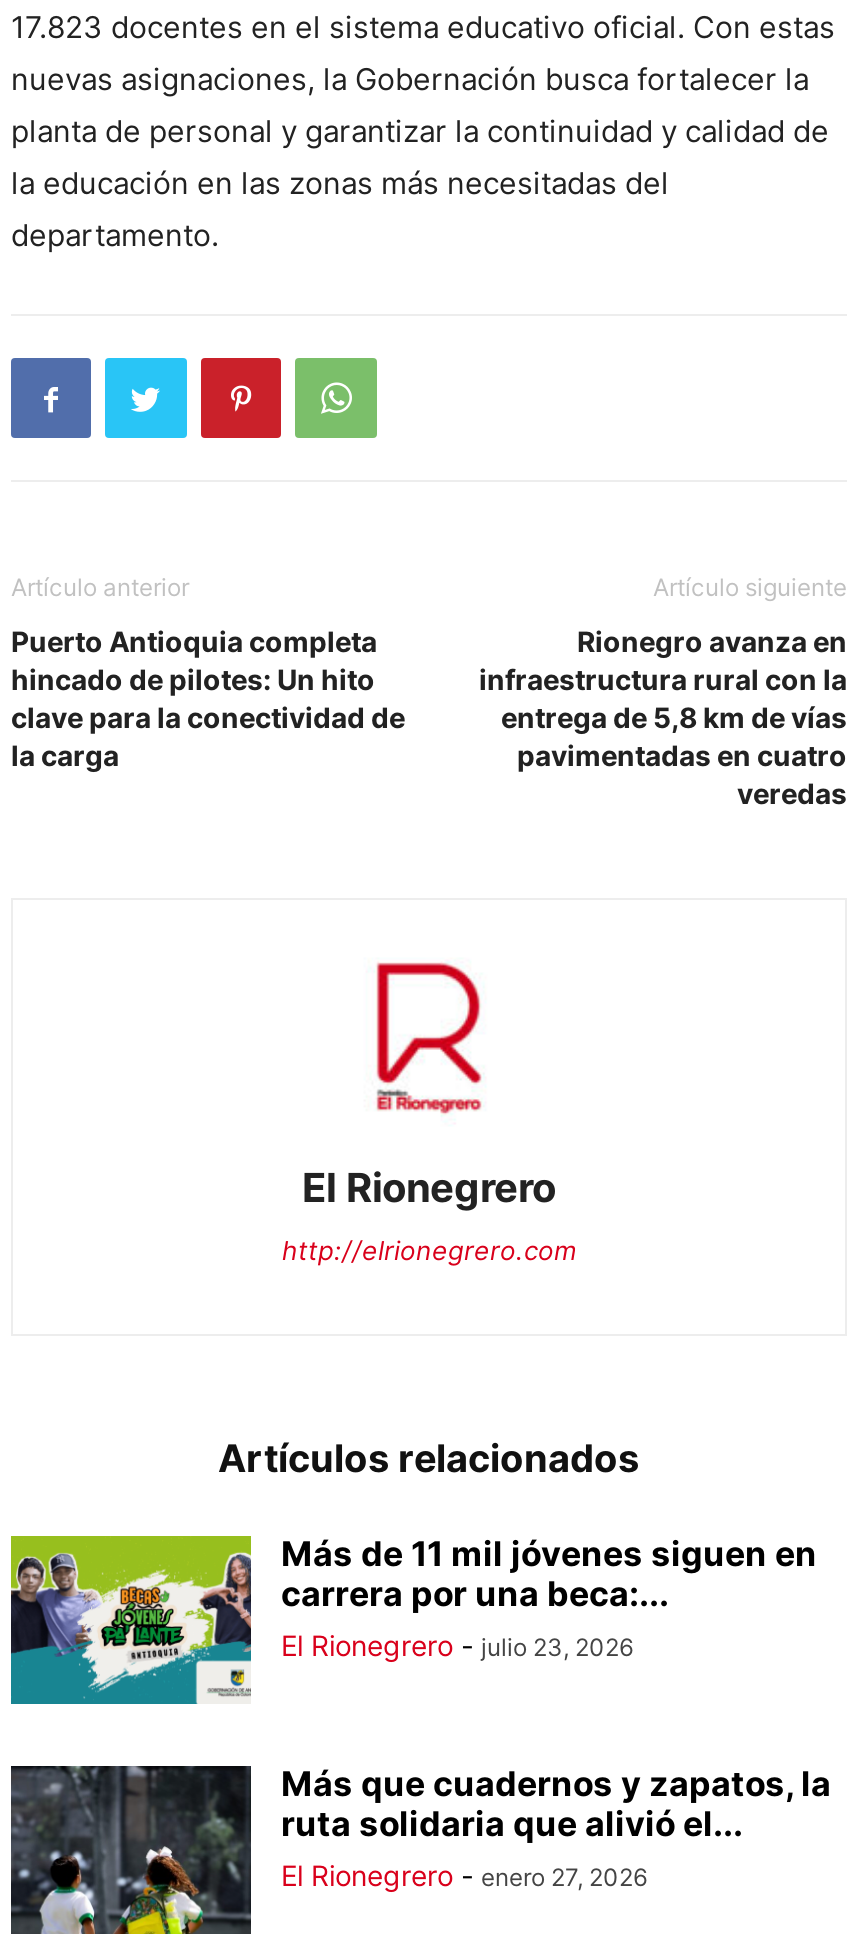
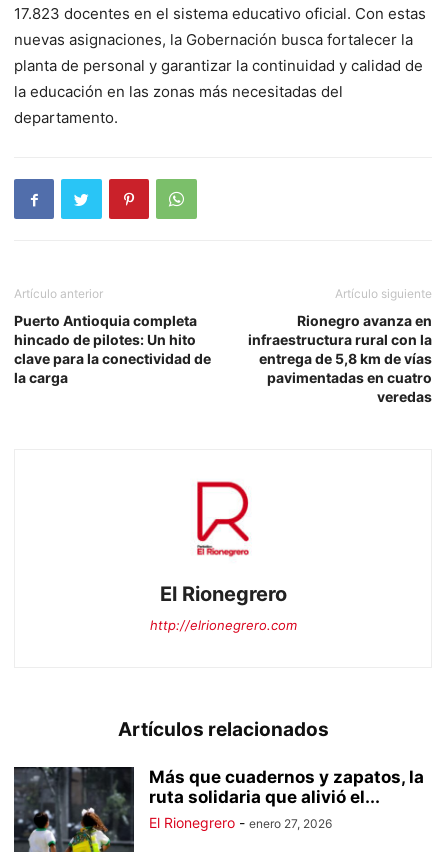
- [image]
- Más de 11 mil jóvenes siguen en
- carrera por una beca:...
- El Rionegrero - julio 23, 2026
